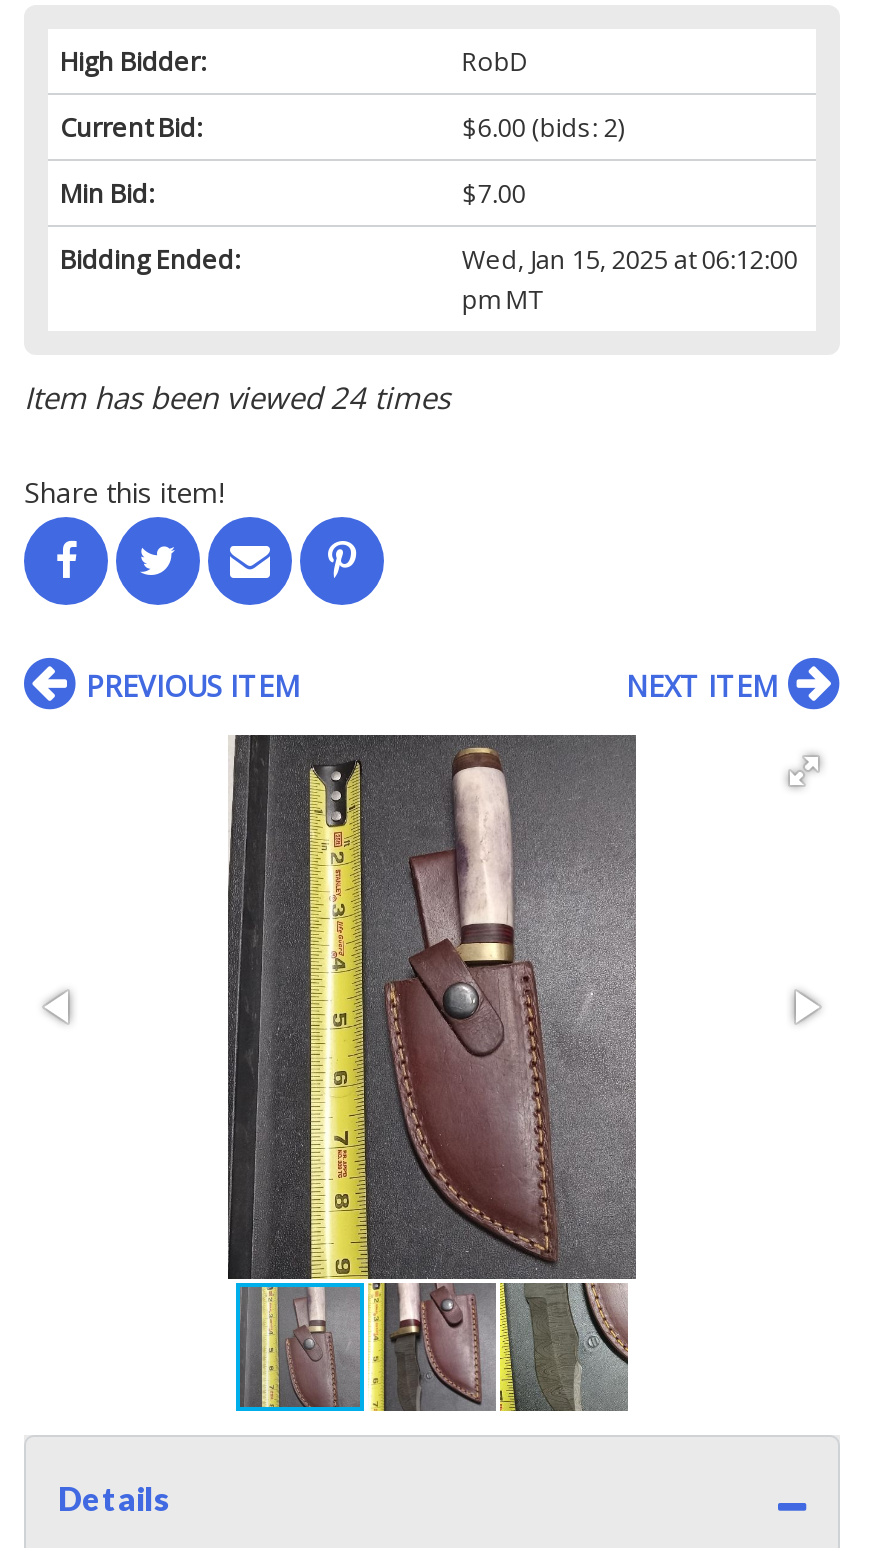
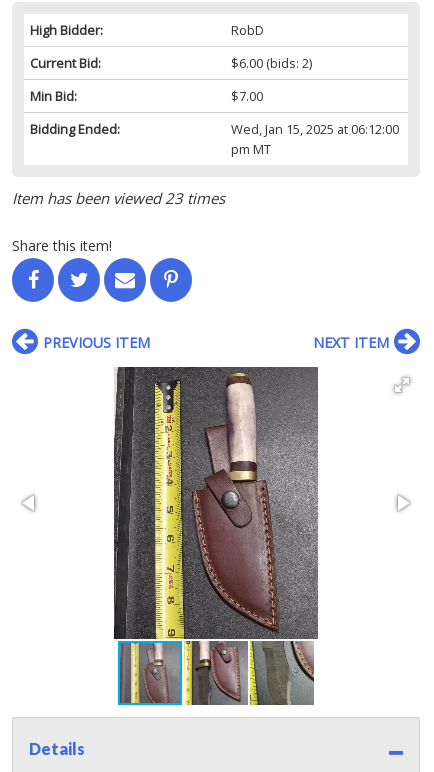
- Item has been viewed 24 times
+ Item has been viewed 23 times
